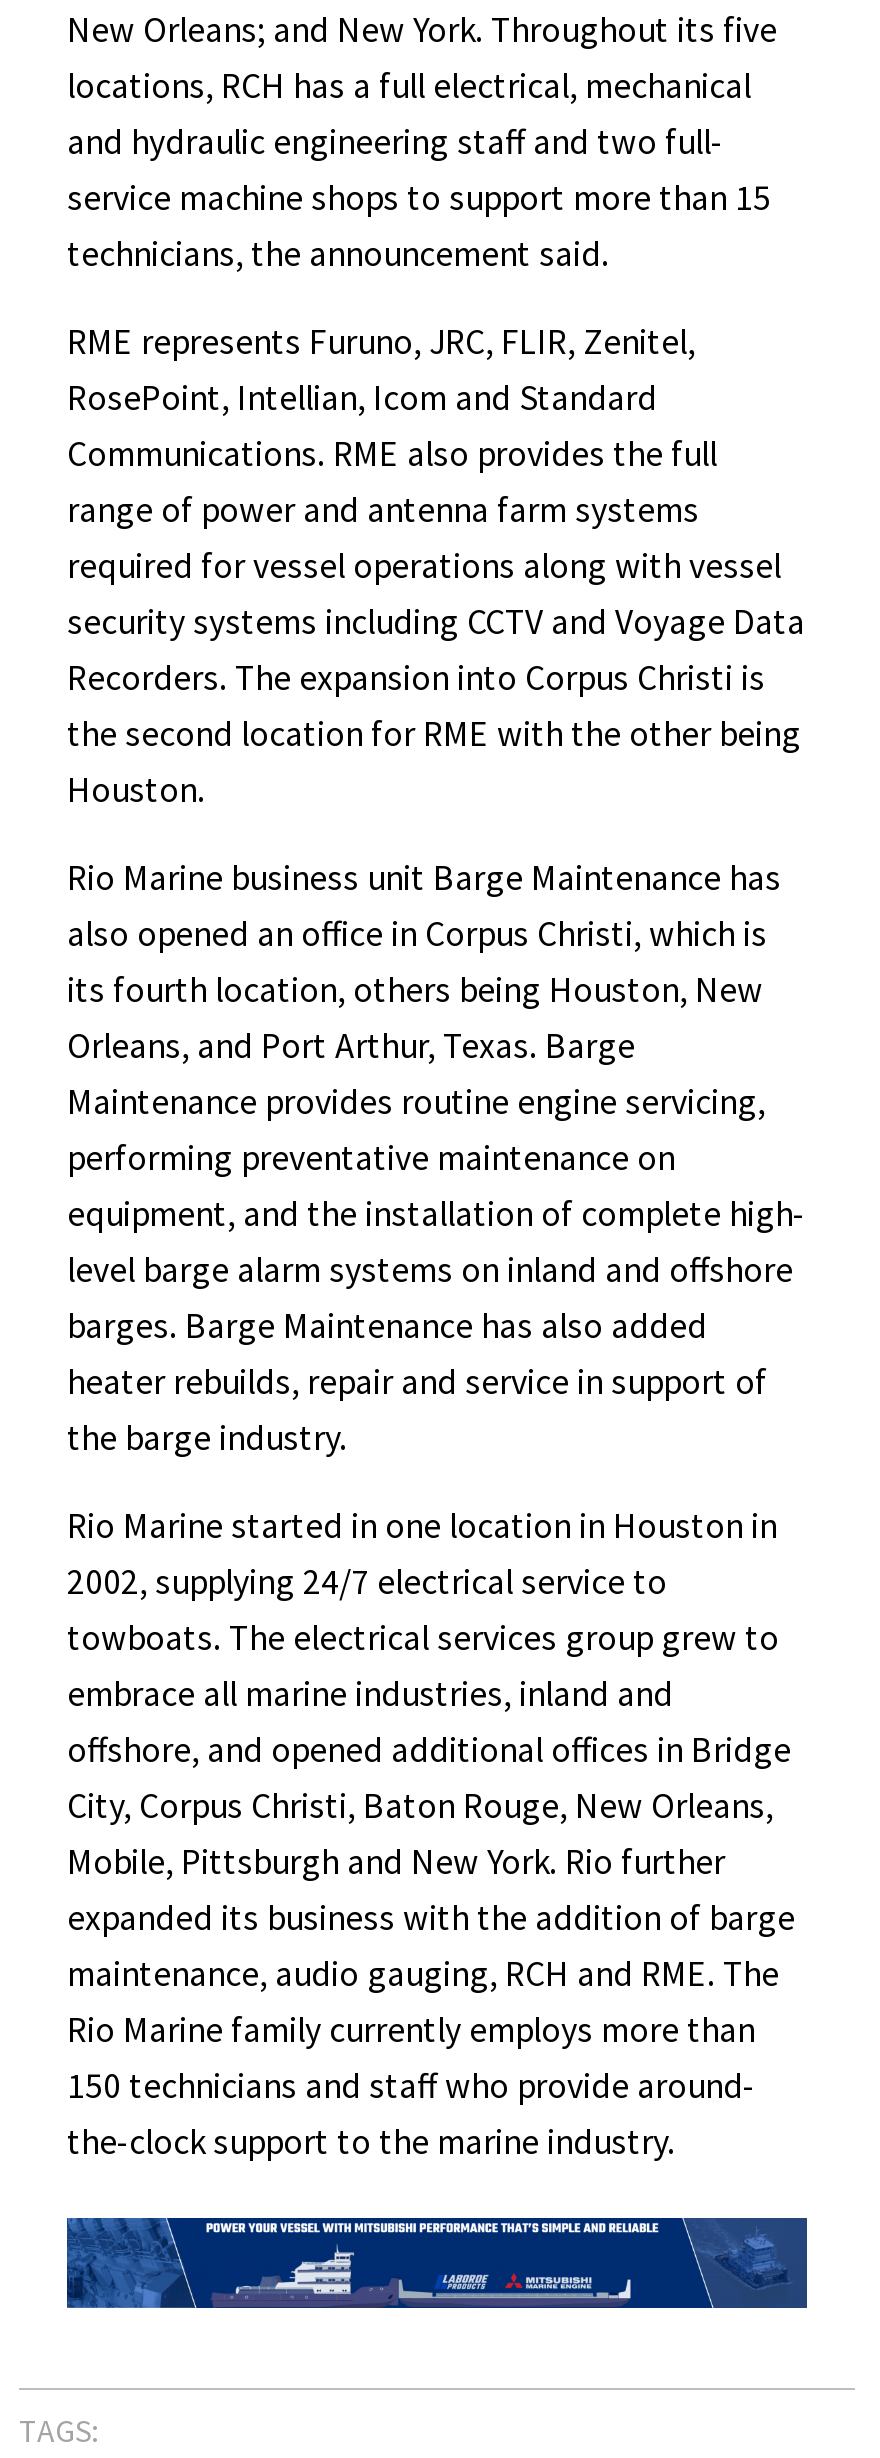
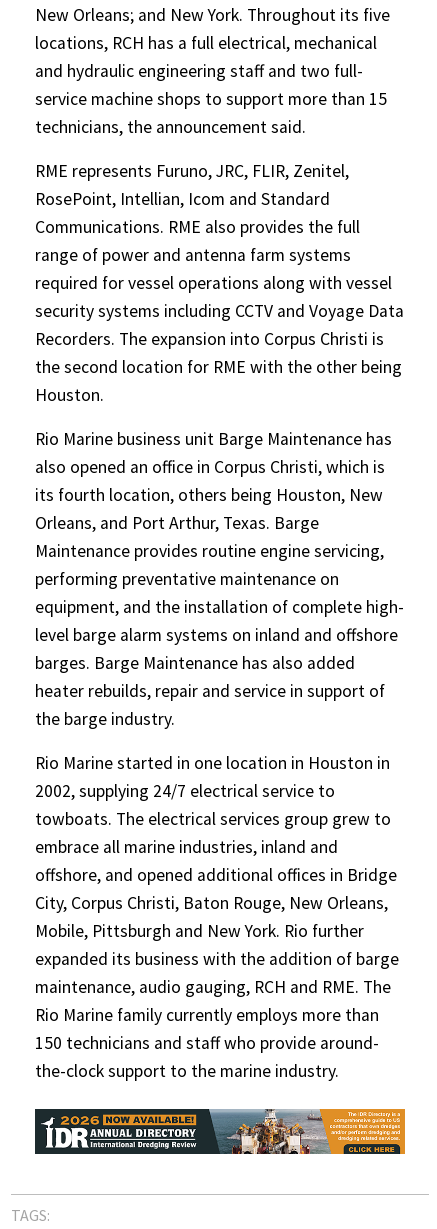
- [image]
+ [image]
